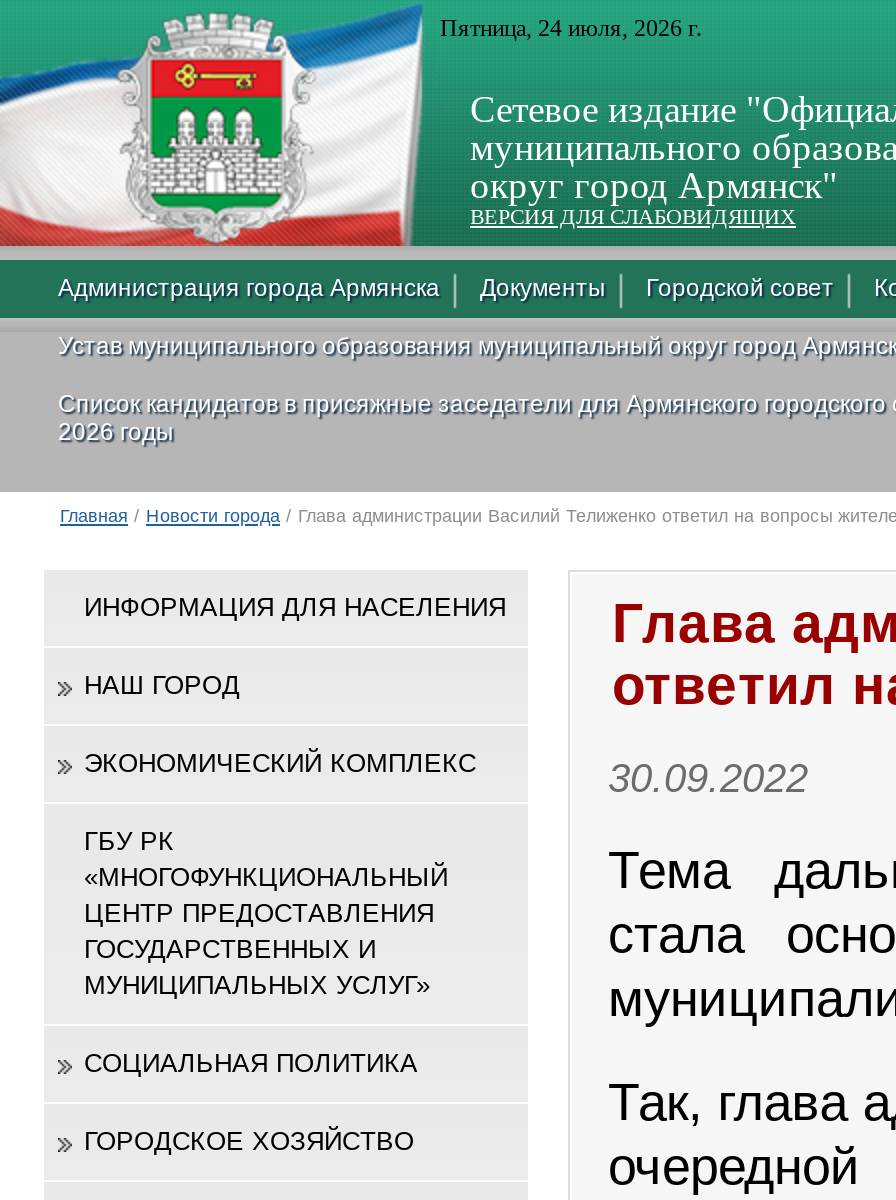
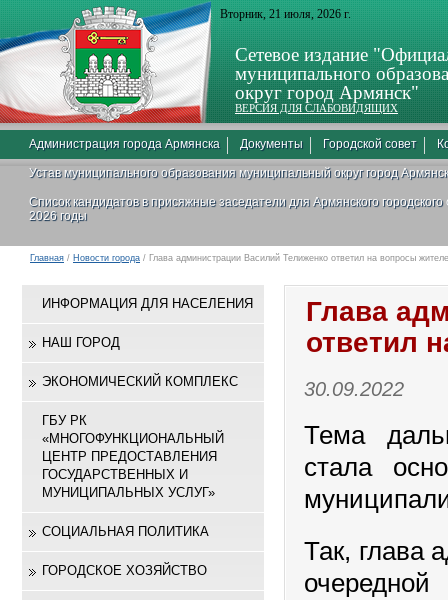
- Пятница, 24 июля, 2026 г.
+ Вторник, 21 июля, 2026 г.
